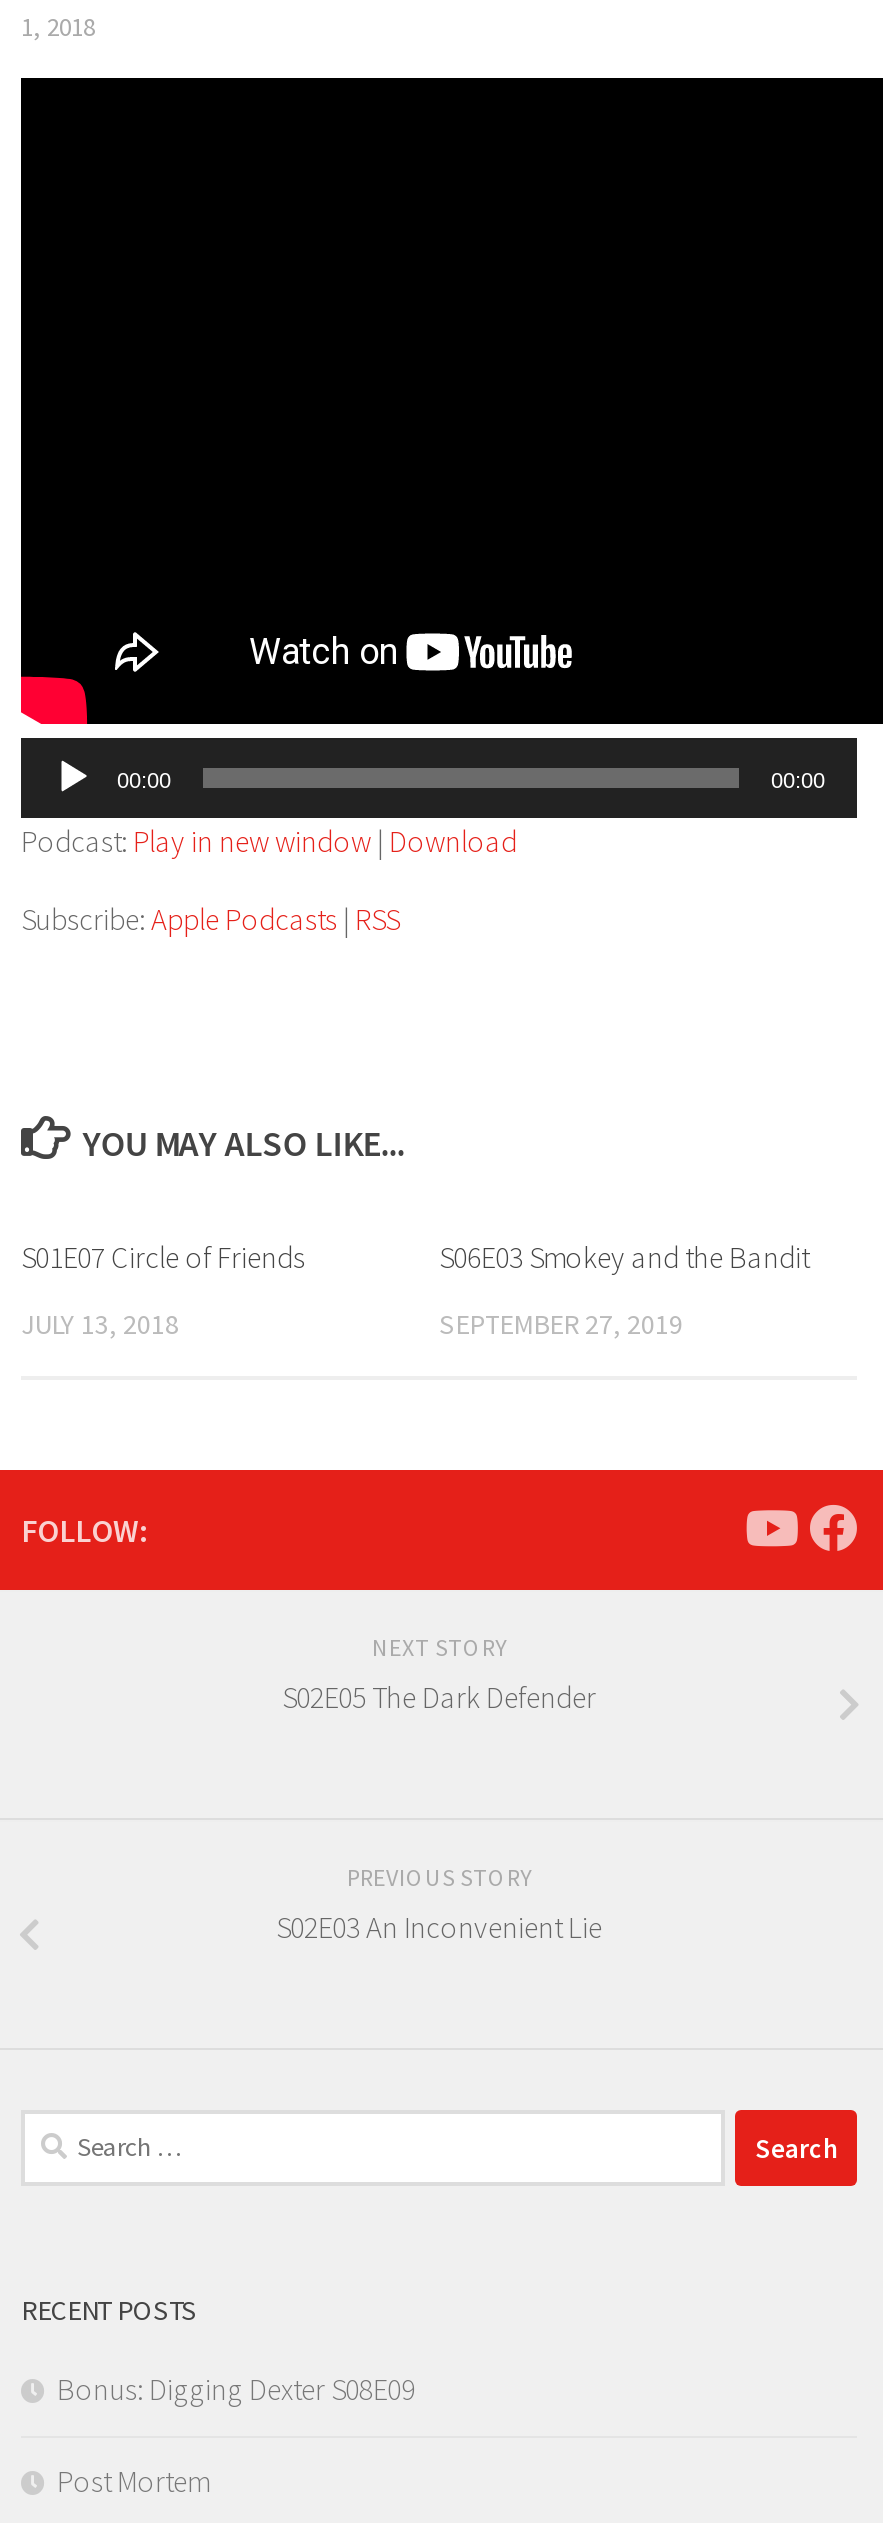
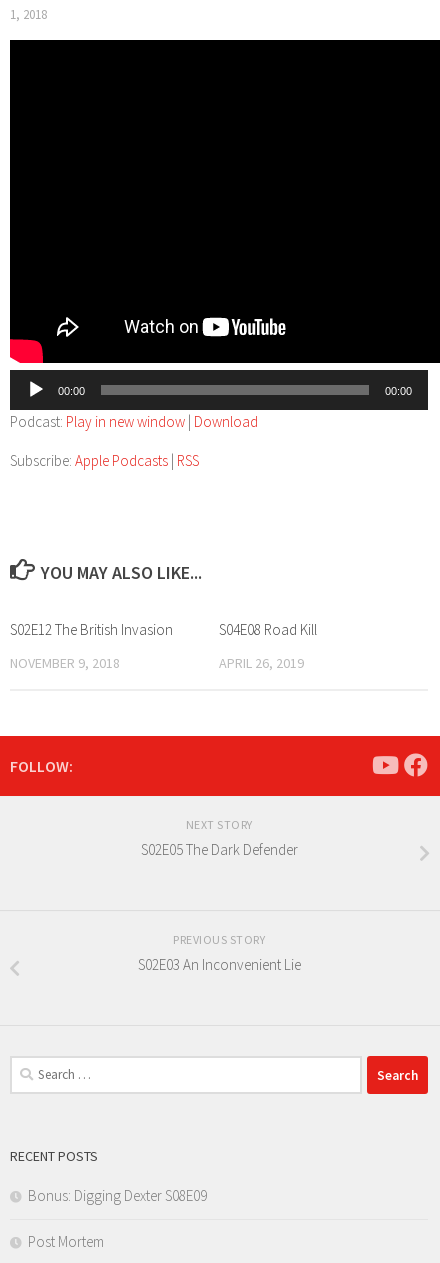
- S01E07 Circle of Friends
+ S02E12 The British Invasion

- S06E03 Smokey and the Bandit
+ S04E08 Road Kill

- JULY 13, 2018
+ NOVEMBER 9, 2018

- SEPTEMBER 27, 2019
+ APRIL 26, 2019
